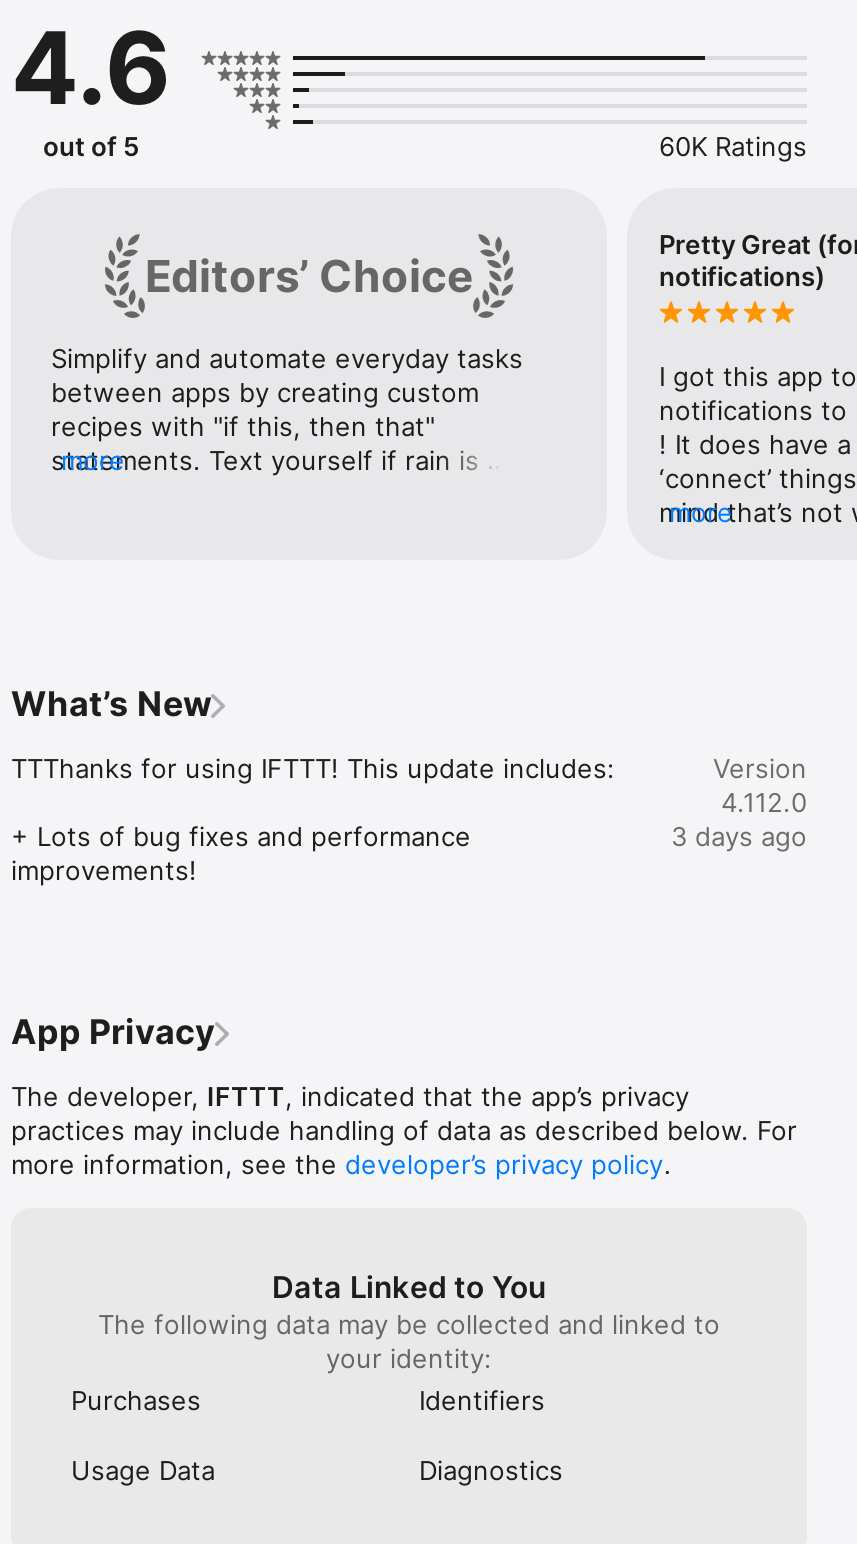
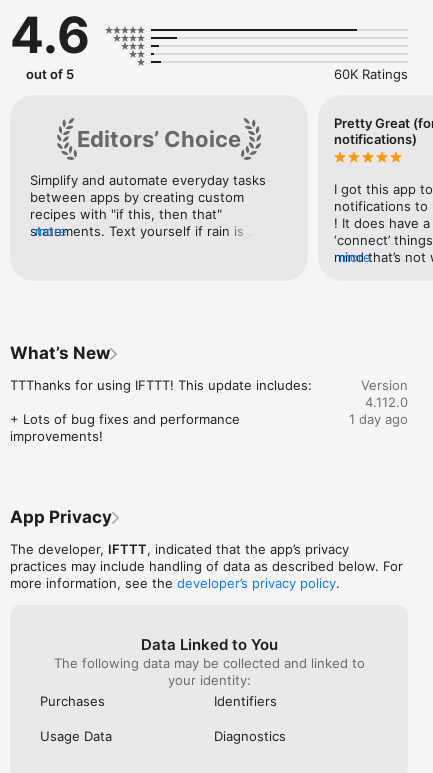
- 3 days ago
+ 1 day ago
